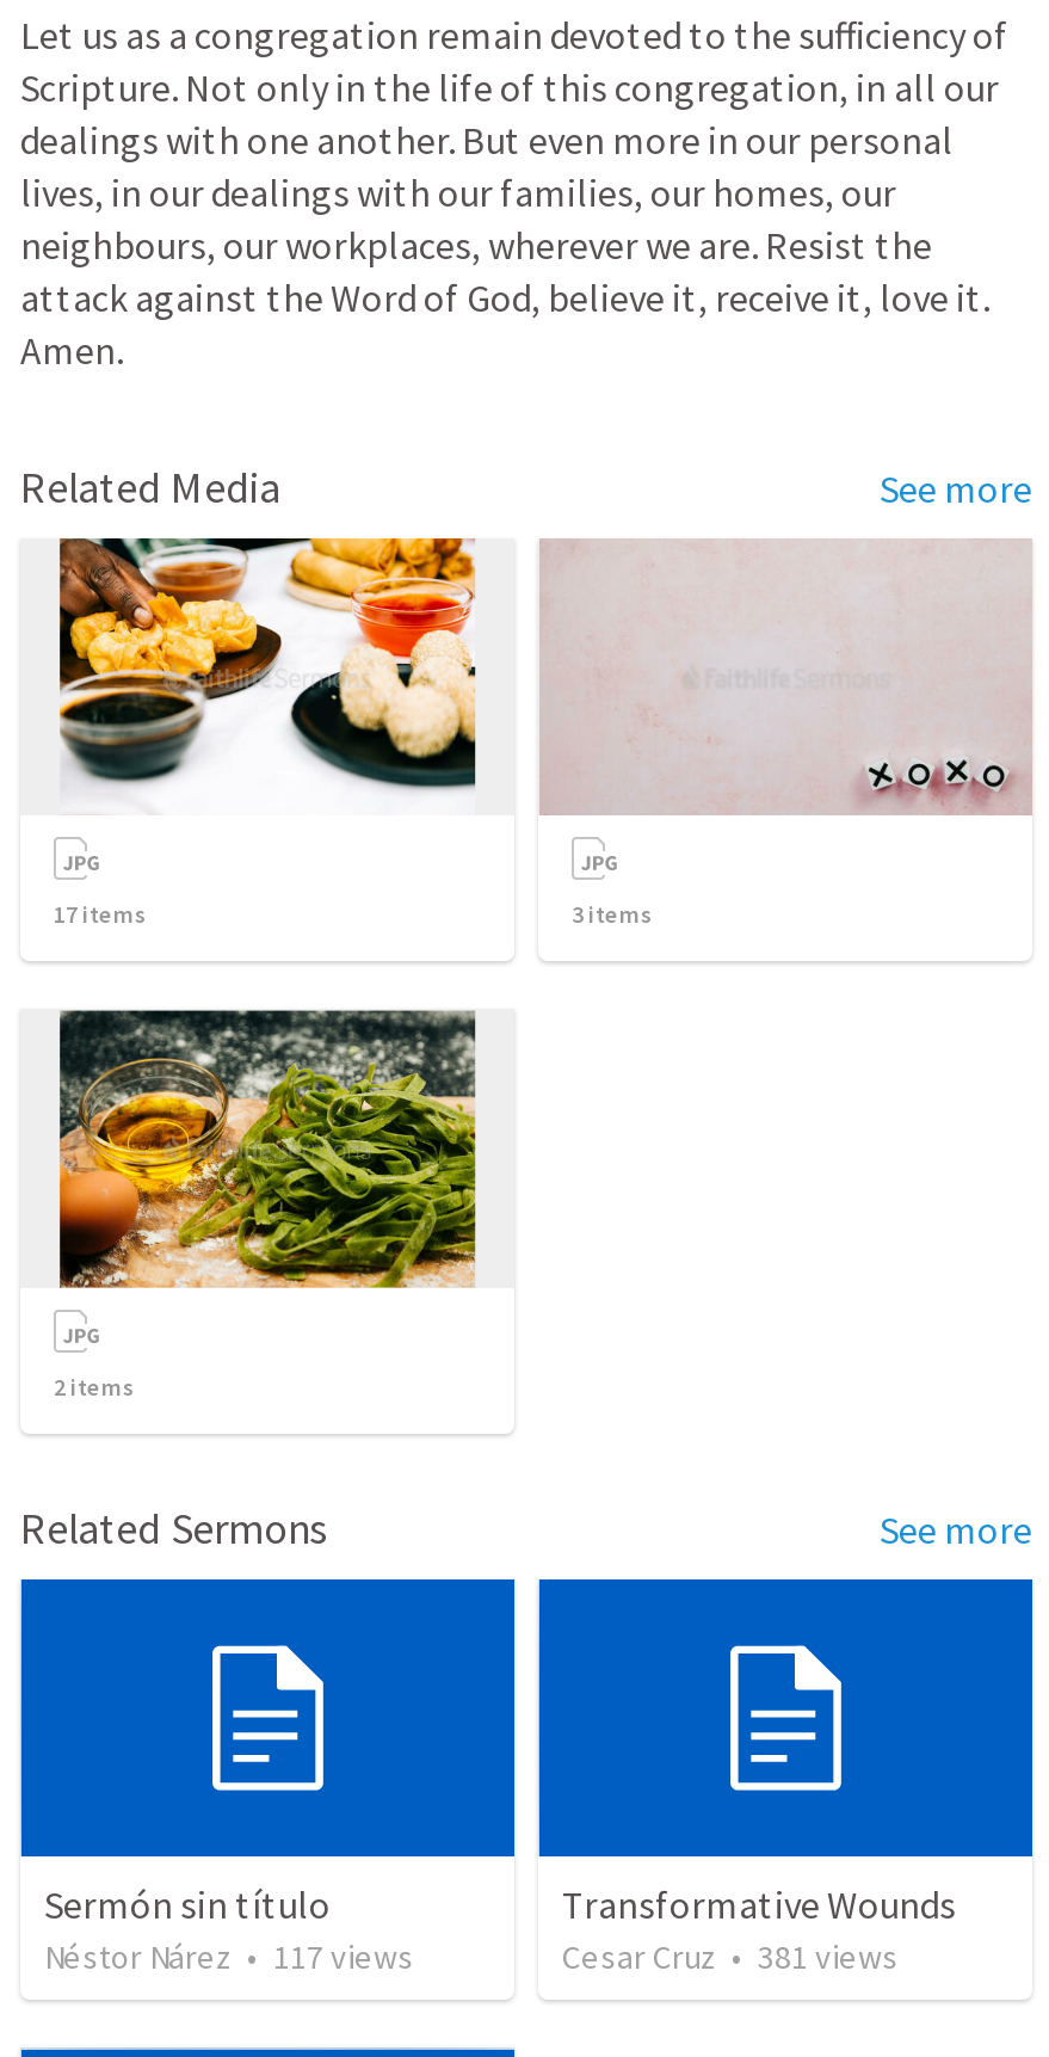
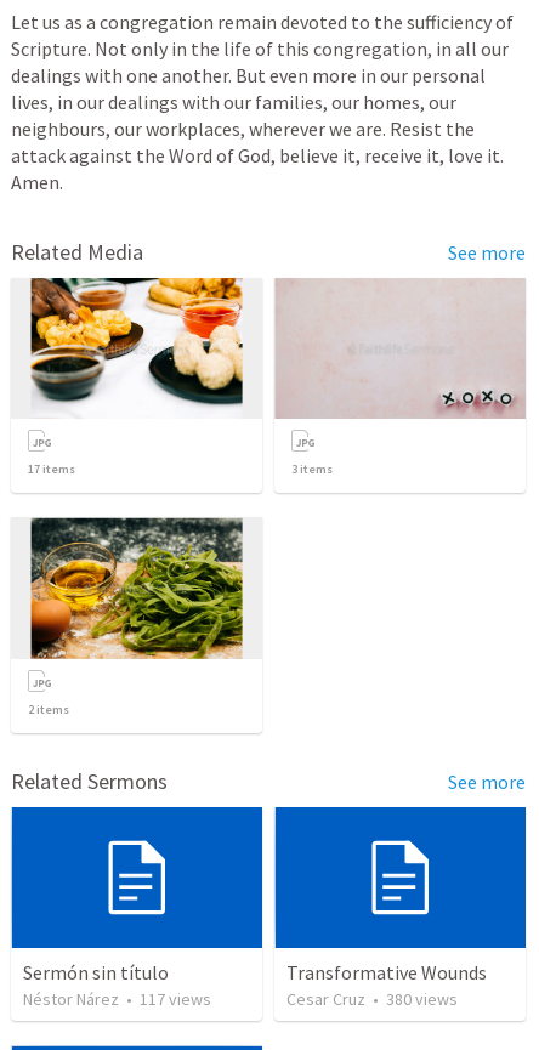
- Cesar Cruz • 381 views
+ Cesar Cruz • 380 views
